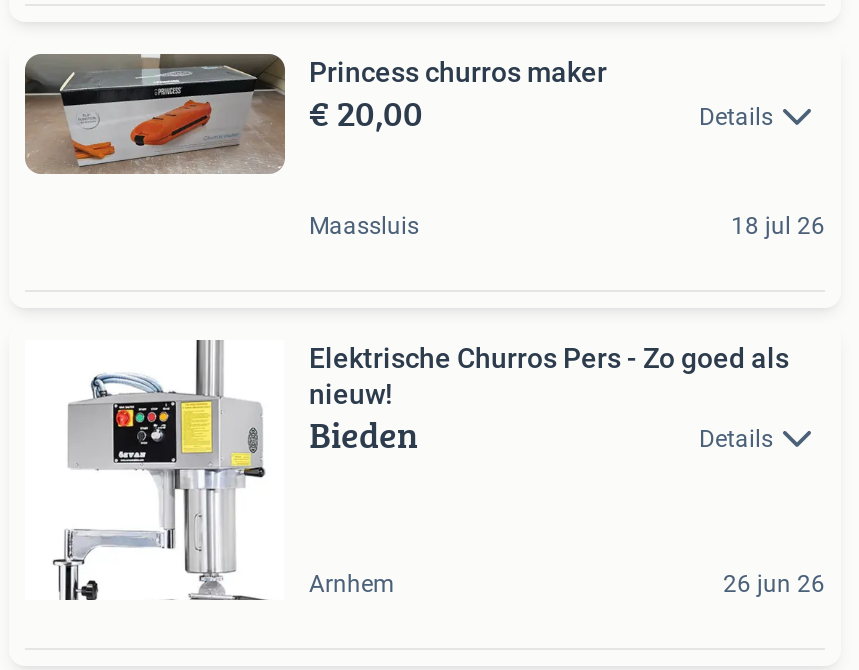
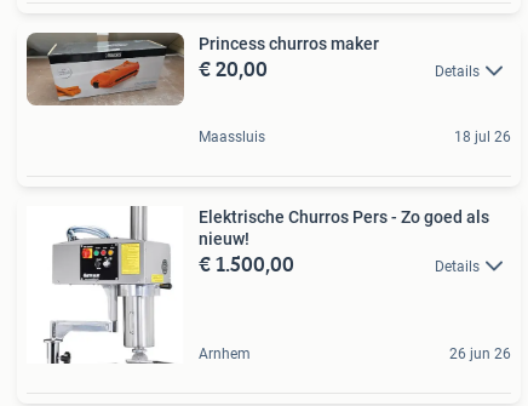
- Bieden
+ € 1.500,00
